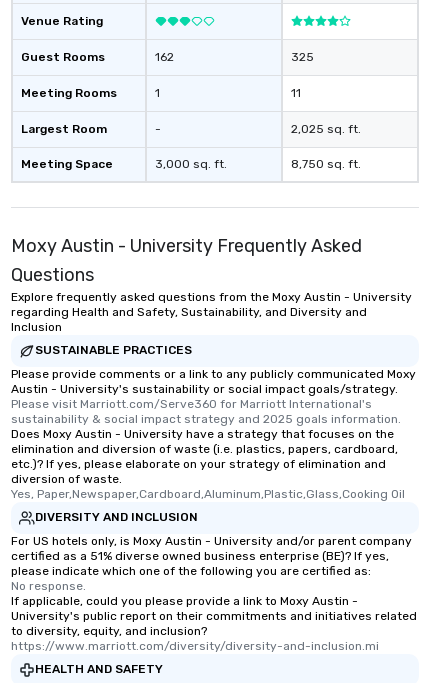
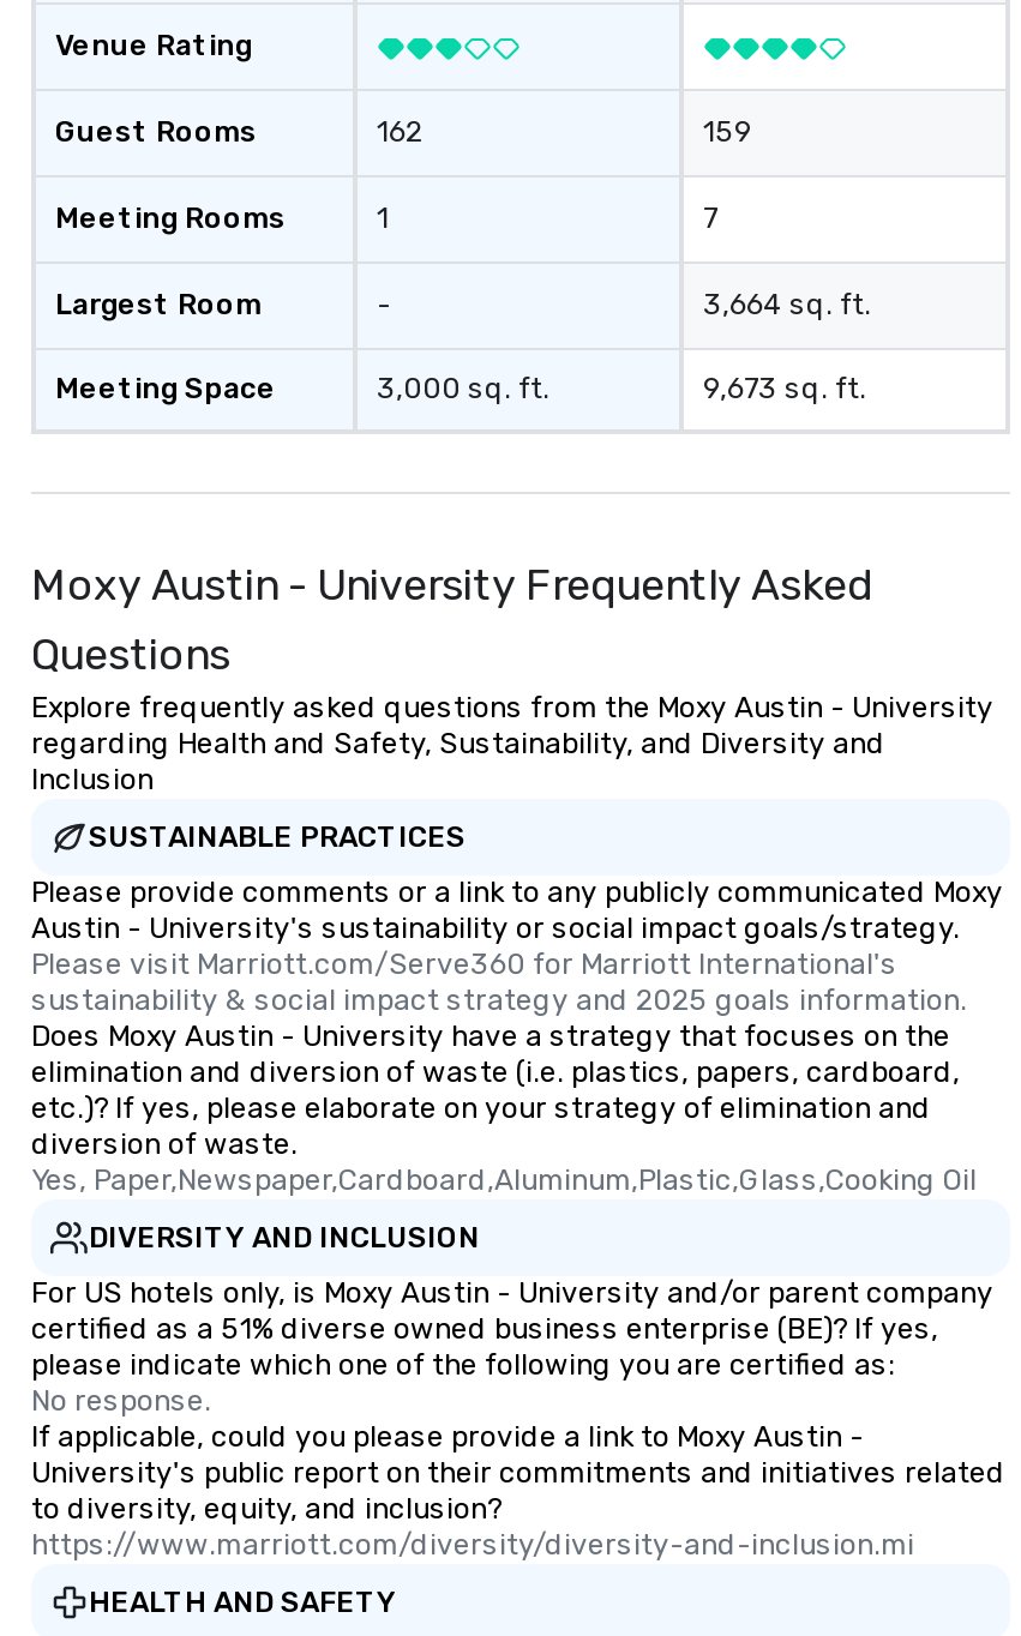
- 325
+ 159

- 11
+ 7

- 2,025 sq. ft.
+ 3,664 sq. ft.

- 8,750 sq. ft.
+ 9,673 sq. ft.
